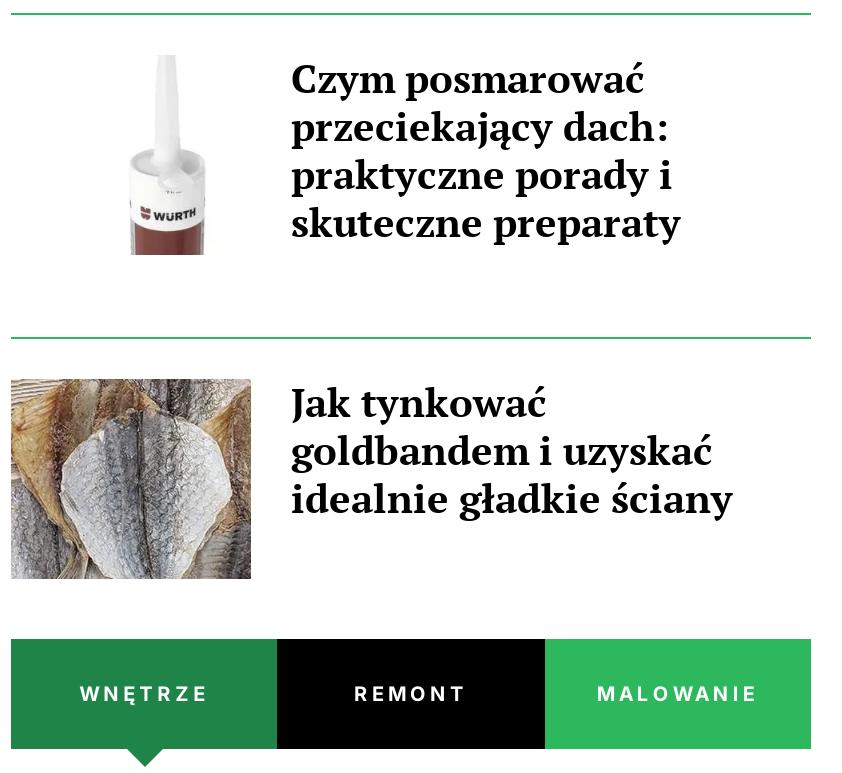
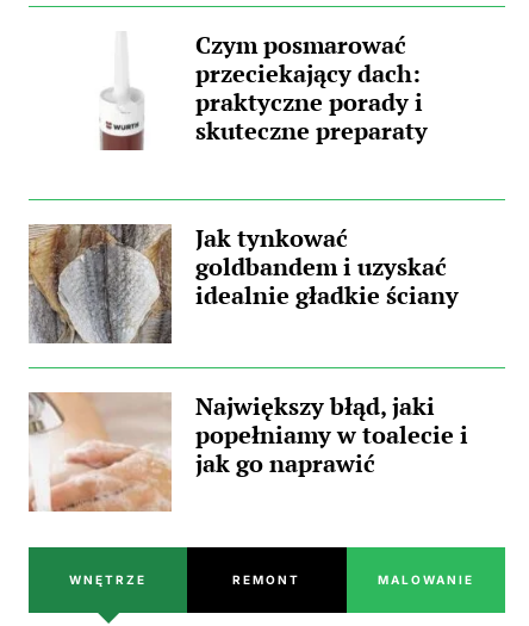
+ [image]
+ Największy błąd, jaki
+ popełniamy w toalecie i
+ jak go naprawić
